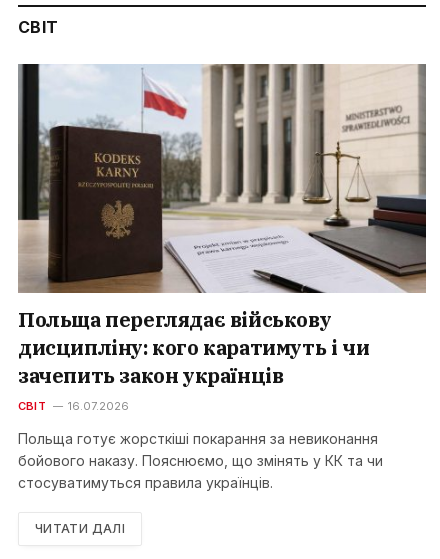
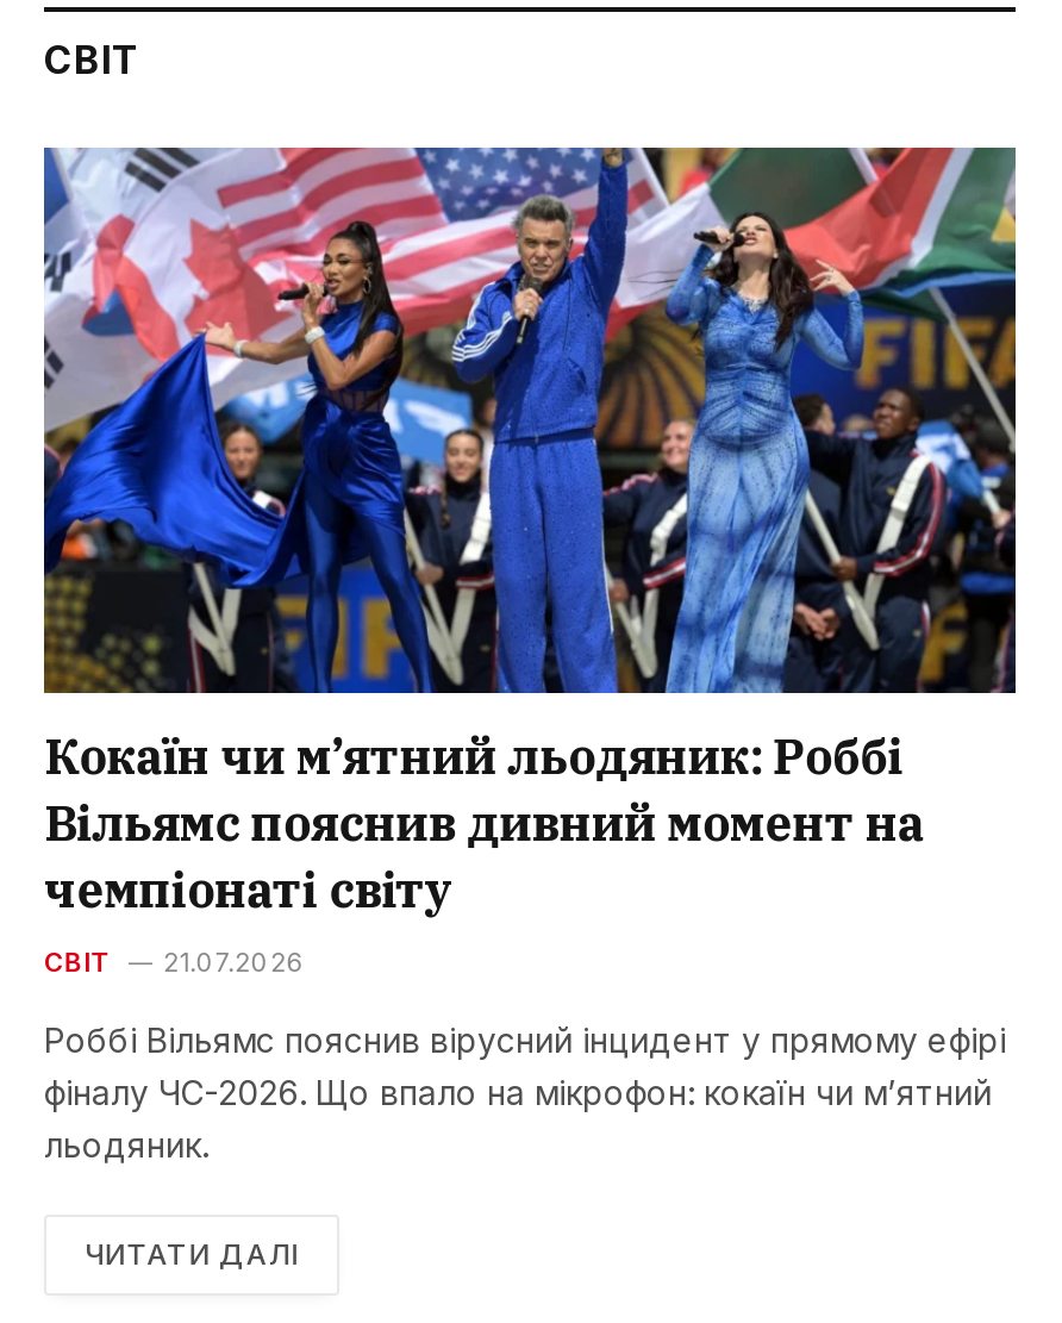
- [image]
- Польща переглядає військову
- дисципліну: кого каратимуть і чи
- зачепить закон українців
+ [image]
+ Кокаїн чи м’ятний льодяник: Роббі
+ Вільямс пояснив дивний момент на
+ чемпіонаті світу

- СВІТ 16.07.2026
+ СВІТ 21.07.2026

- Польща готує жорсткіші покарання за невиконання
- бойового наказу. Пояснюємо, що змінять у КК та чи
- стосуватимуться правила українців.
+ Роббі Вільямс пояснив вірусний інцидент у прямому ефірі
+ фіналу ЧС-2026. Що впало на мікрофон: кокаїн чи м’ятний
+ льодяник.
